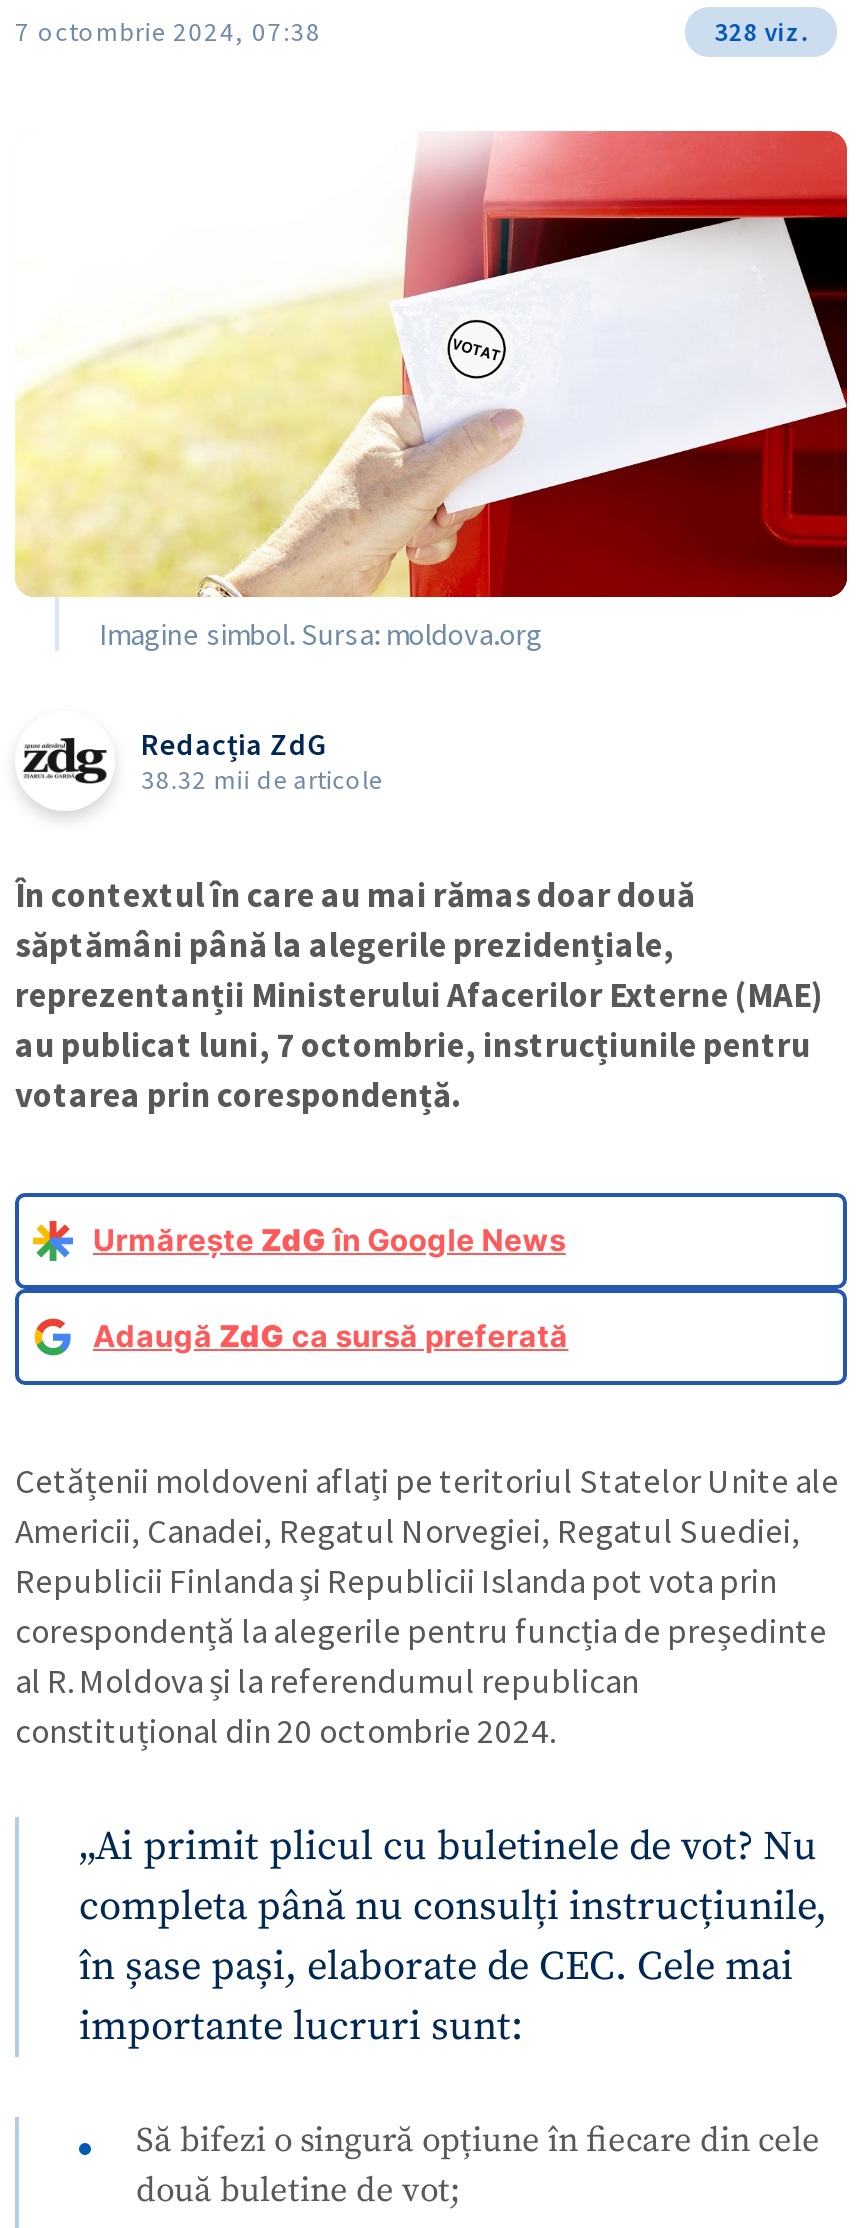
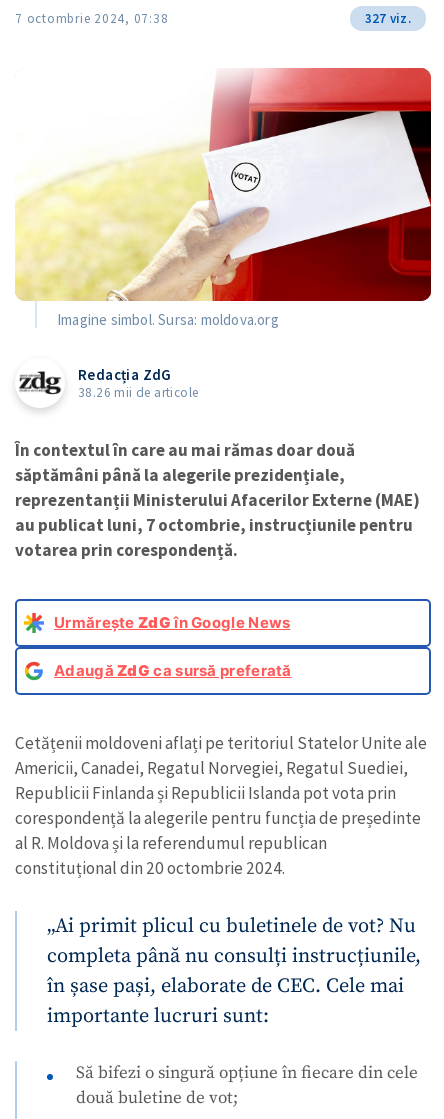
- 328 viz.
+ 327 viz.

- 38.32 mii de articole
+ 38.26 mii de articole
